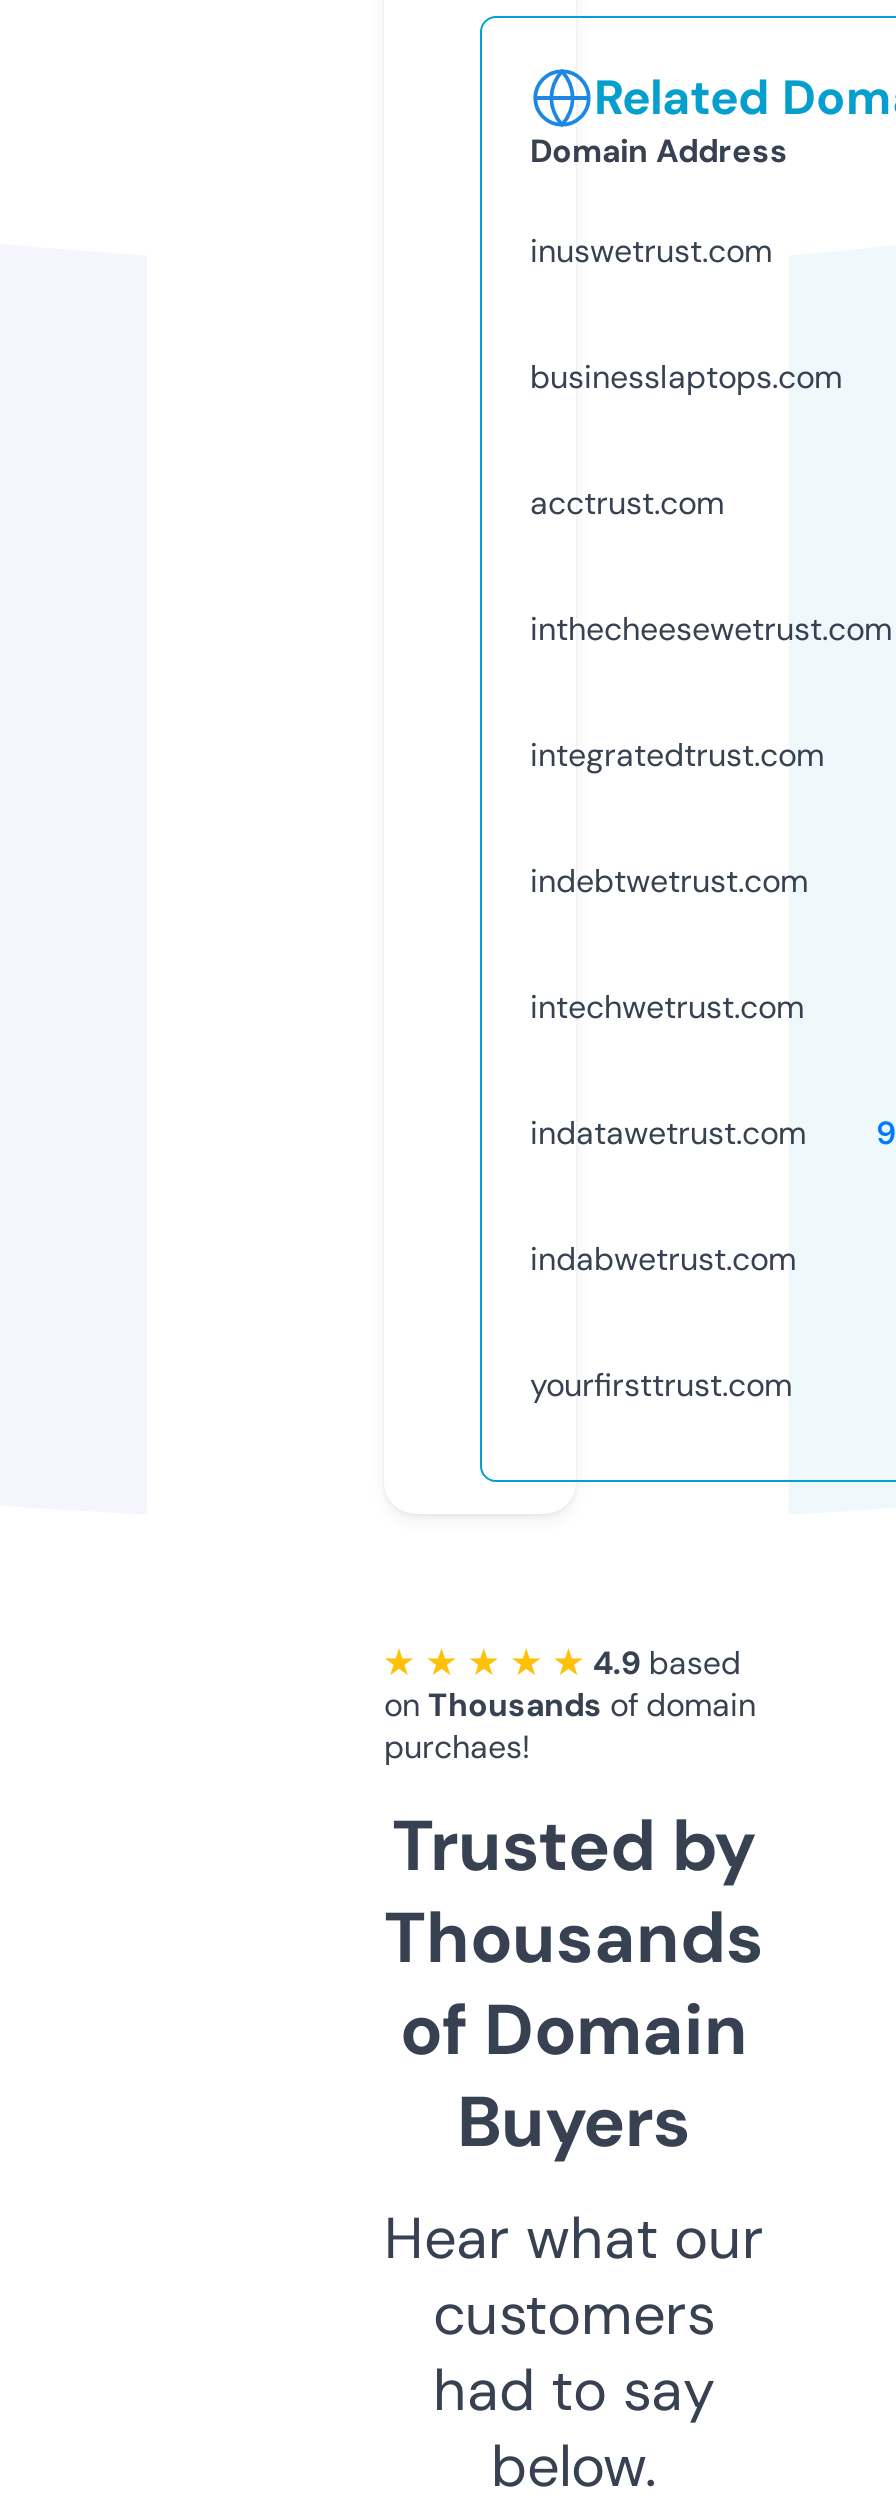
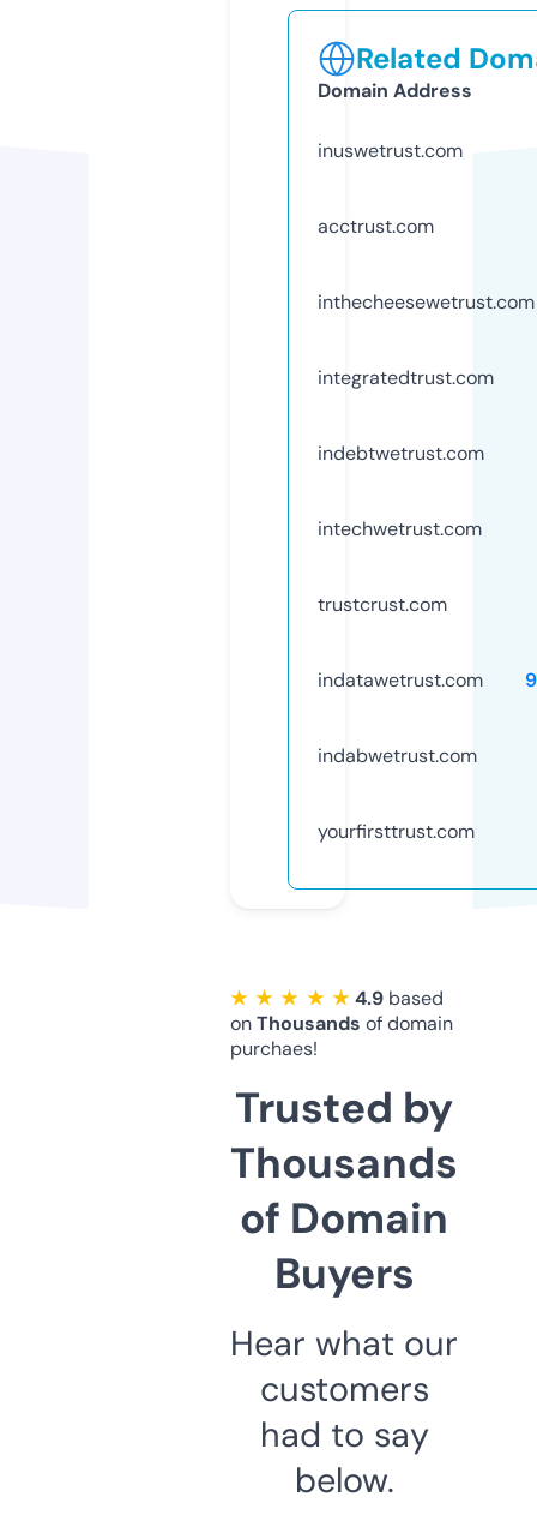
- businesslaptops.com

moved up: acctrust.com | inthecheesewetrust.com | integratedtrust.com | indebtwetrust.com | intechwetrust.com

+ trustcrust.com
